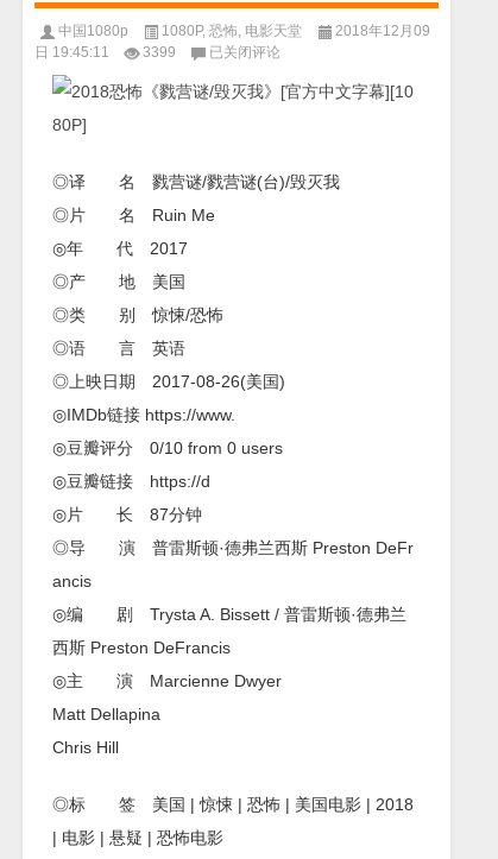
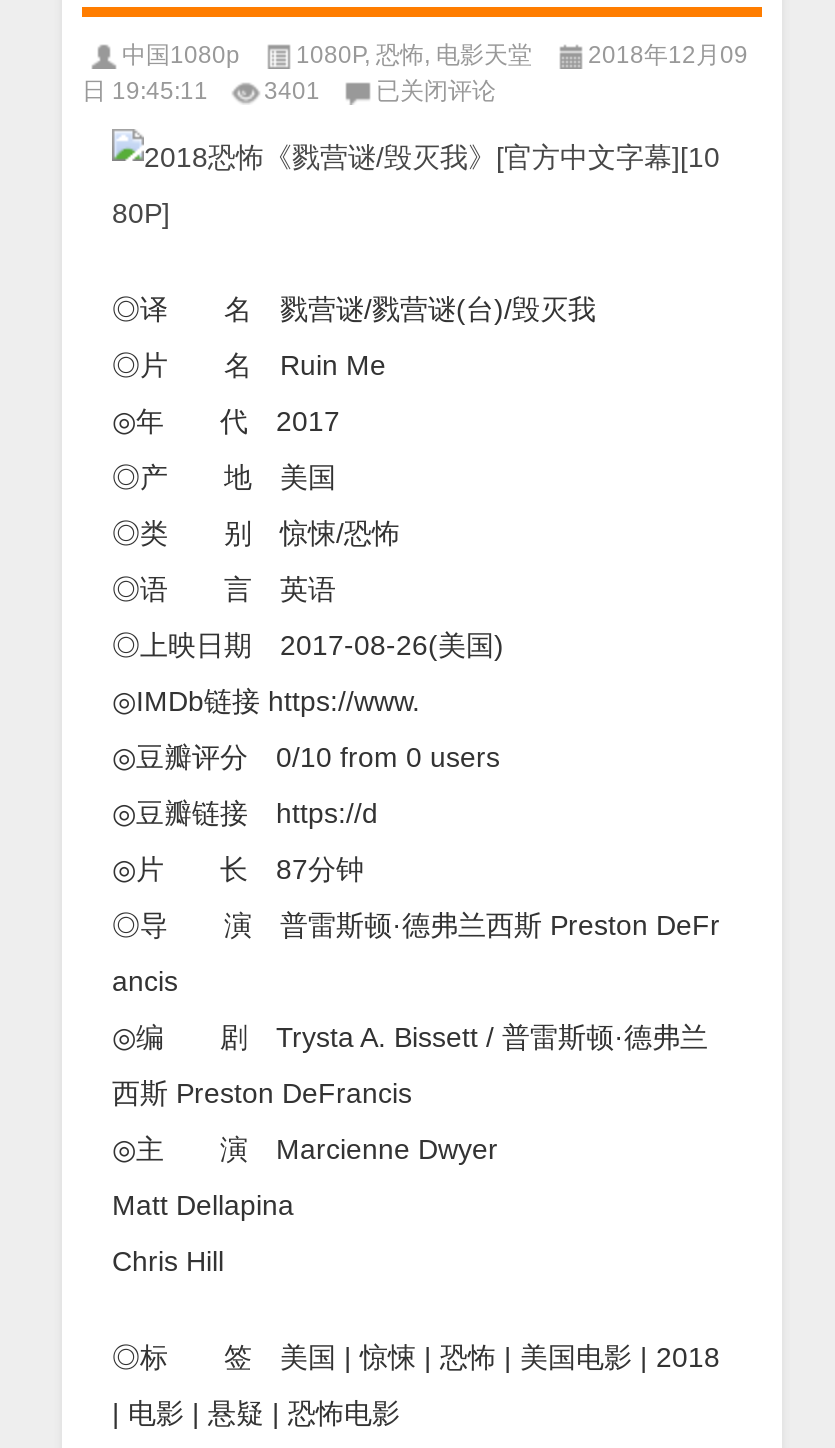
- 3399
+ 3401
